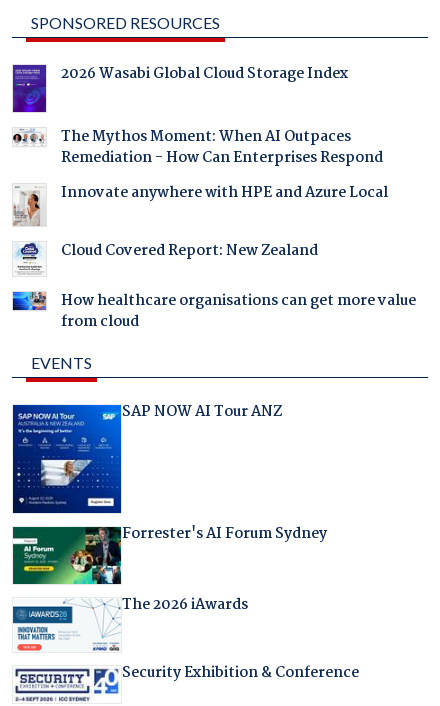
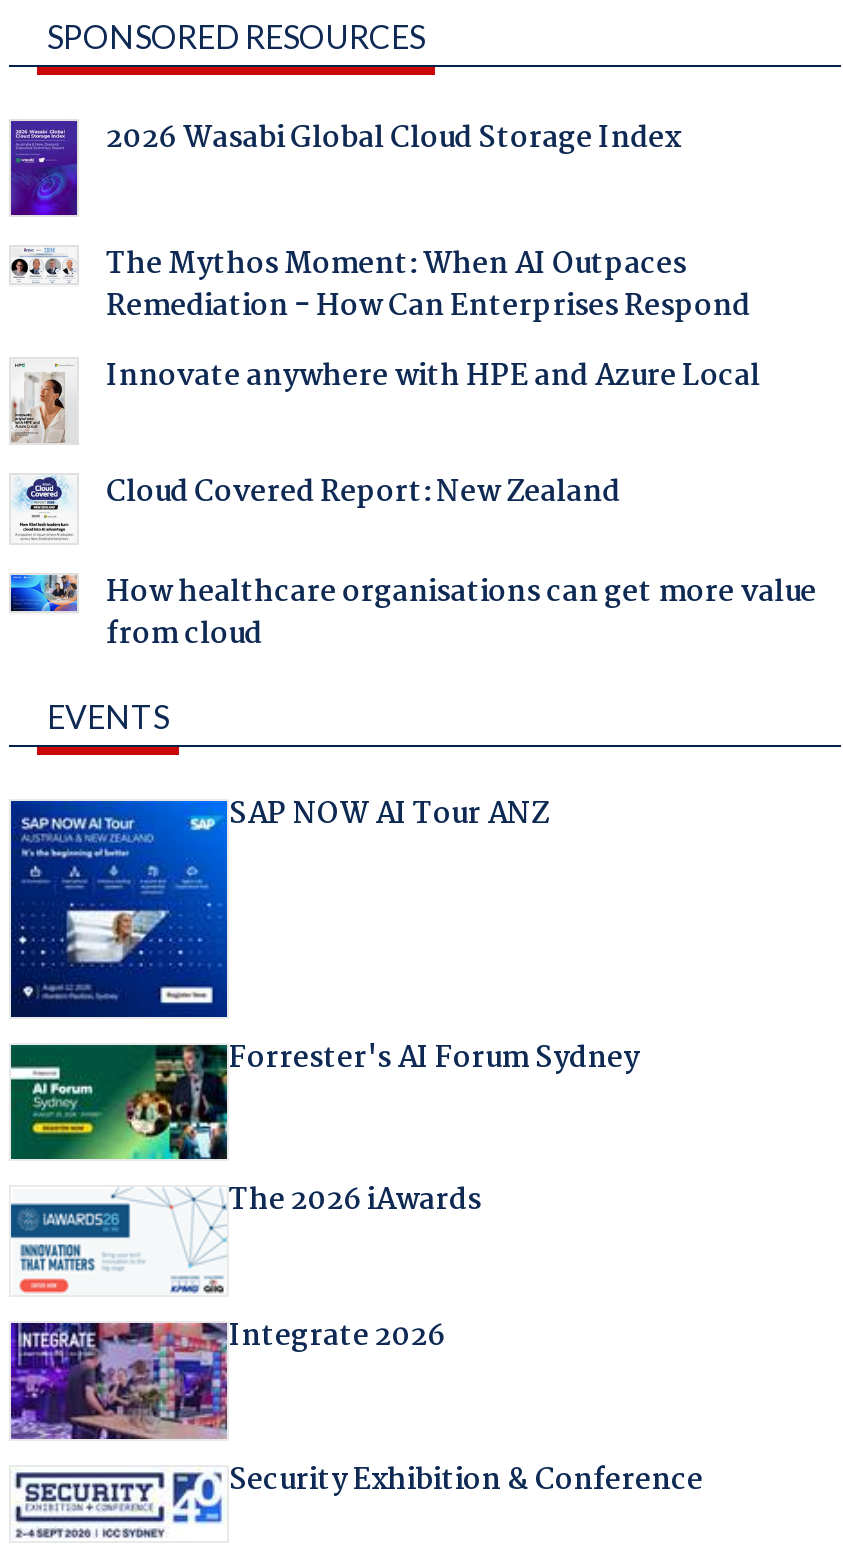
+ [image]
+ Integrate 2026
